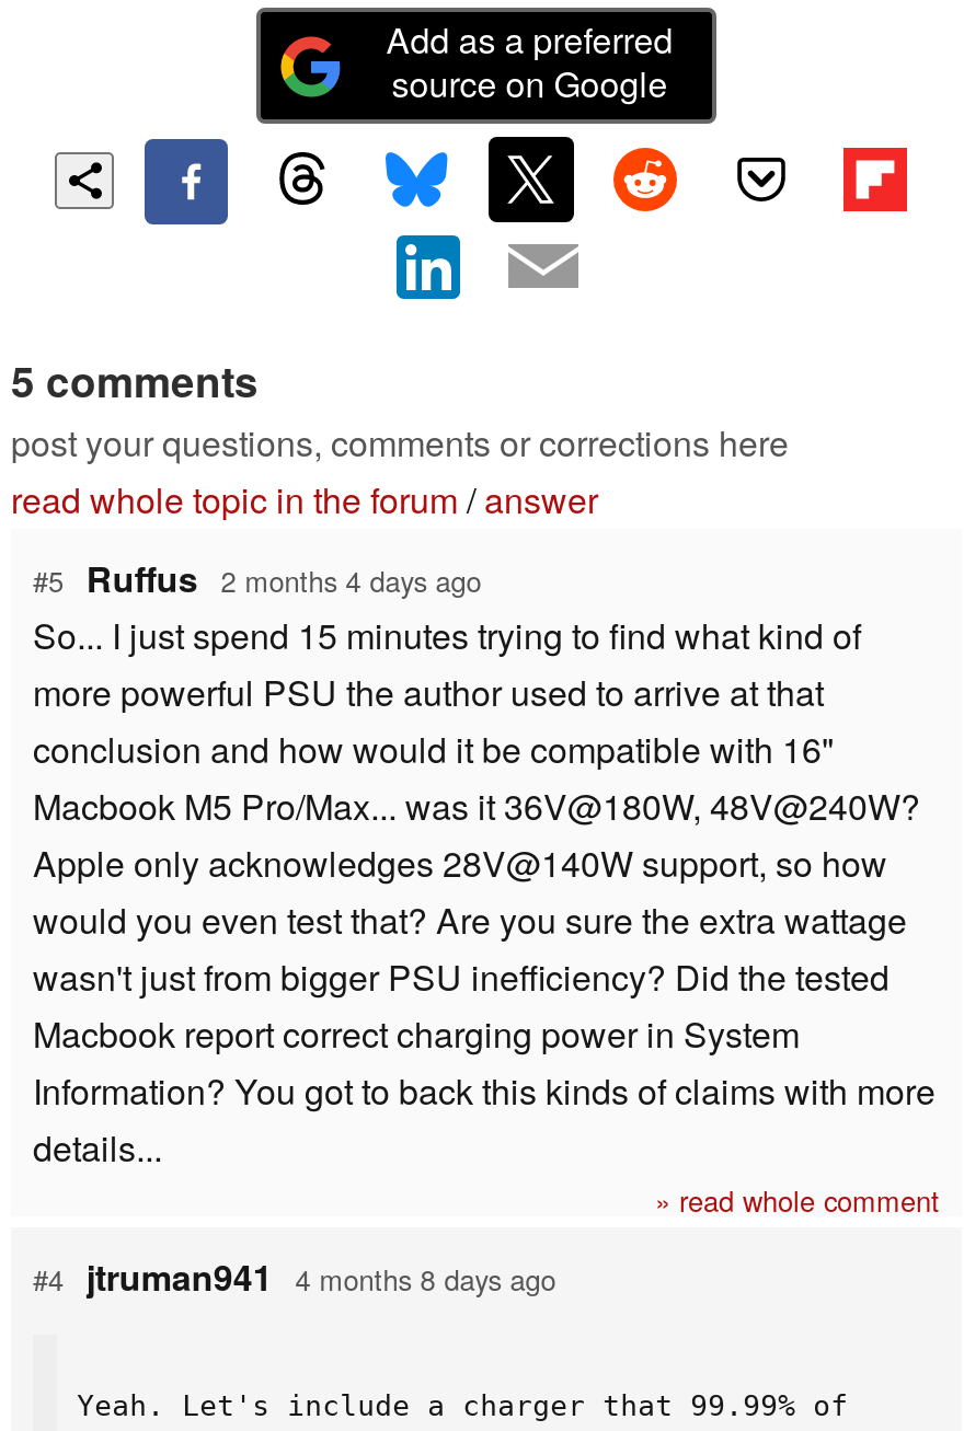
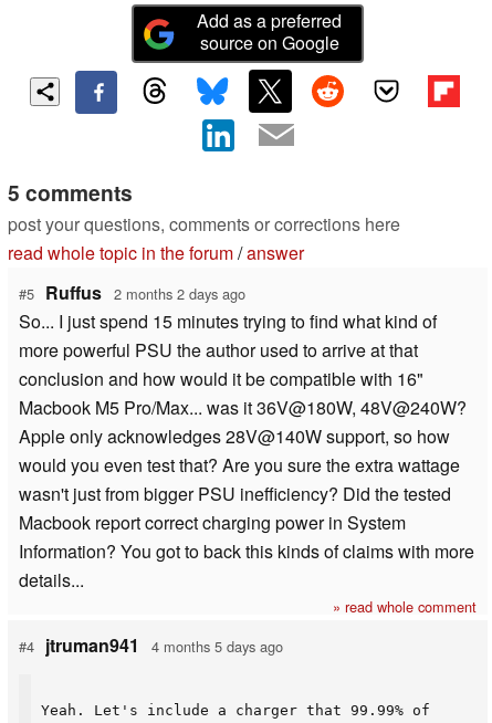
- #5 Ruffus 2 months 4 days ago
+ #5 Ruffus 2 months 2 days ago

- #4 jtruman941 4 months 8 days ago
+ #4 jtruman941 4 months 5 days ago
